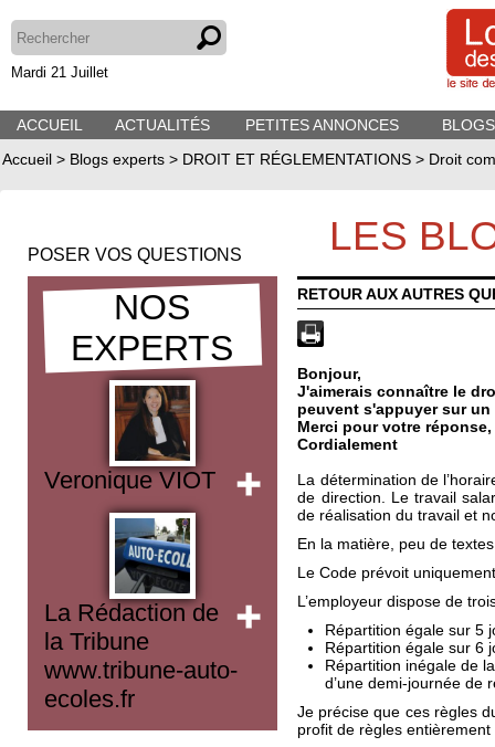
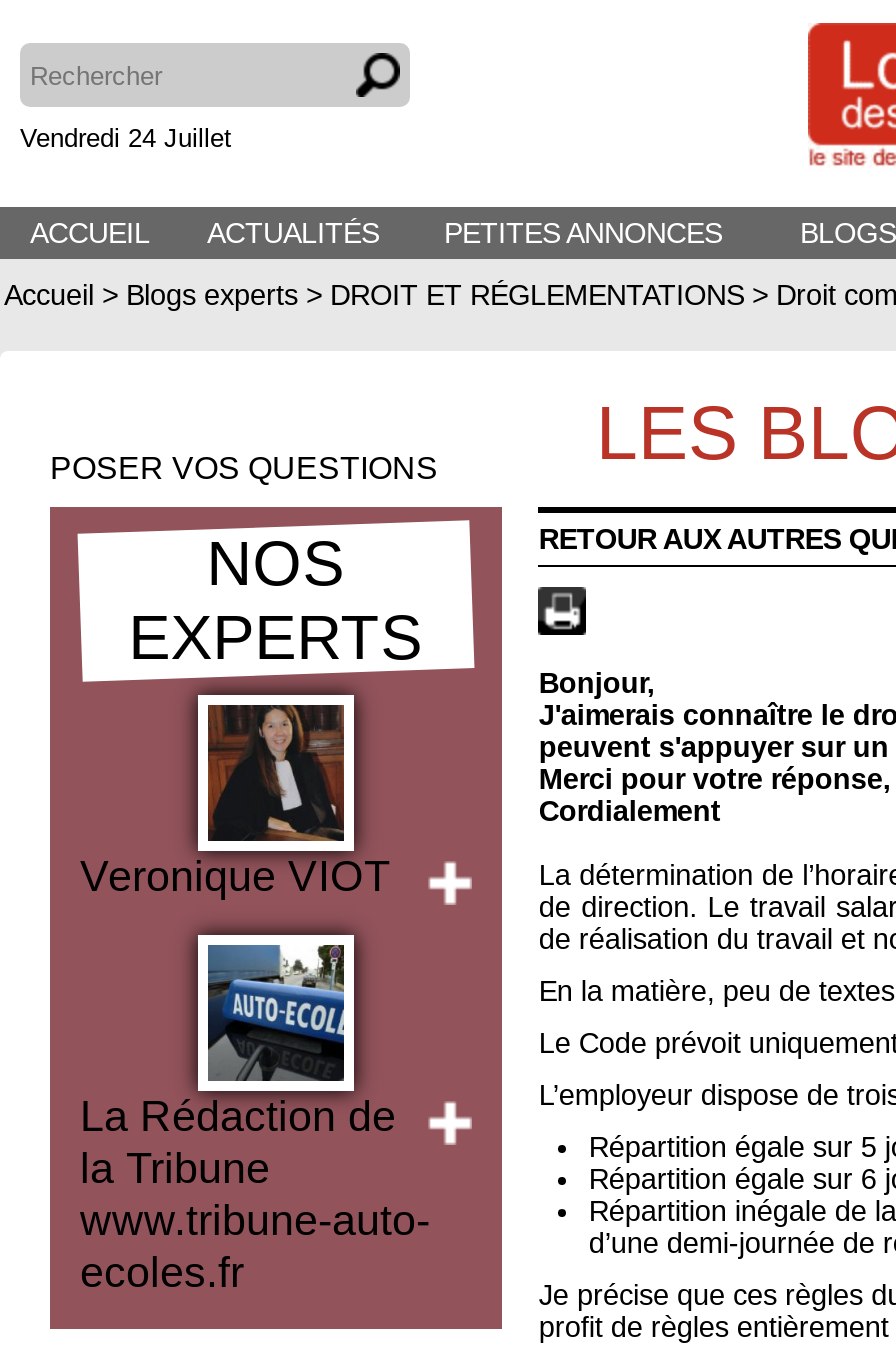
- Mardi 21 Juillet
+ Vendredi 24 Juillet
